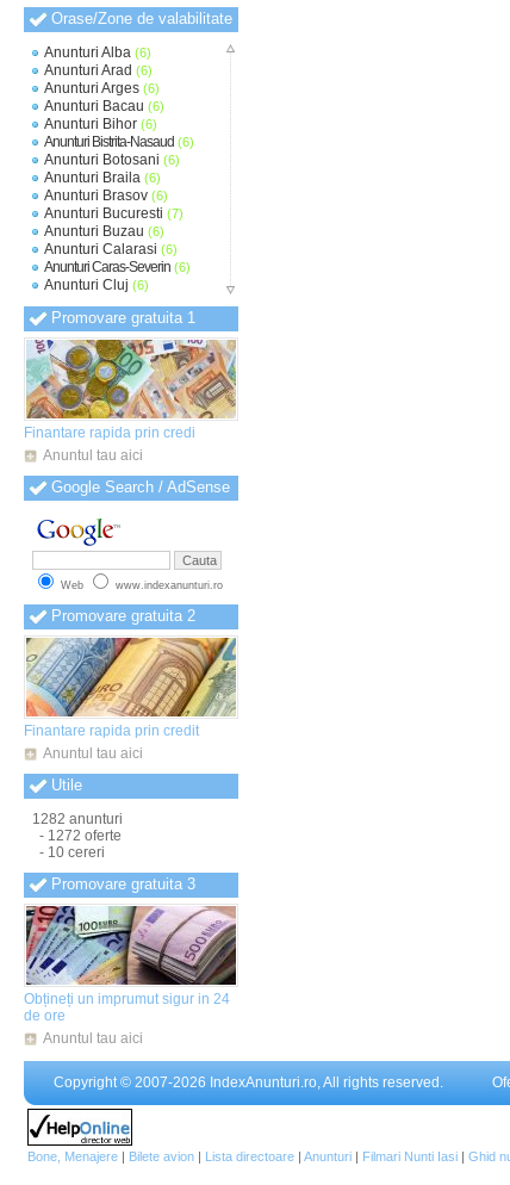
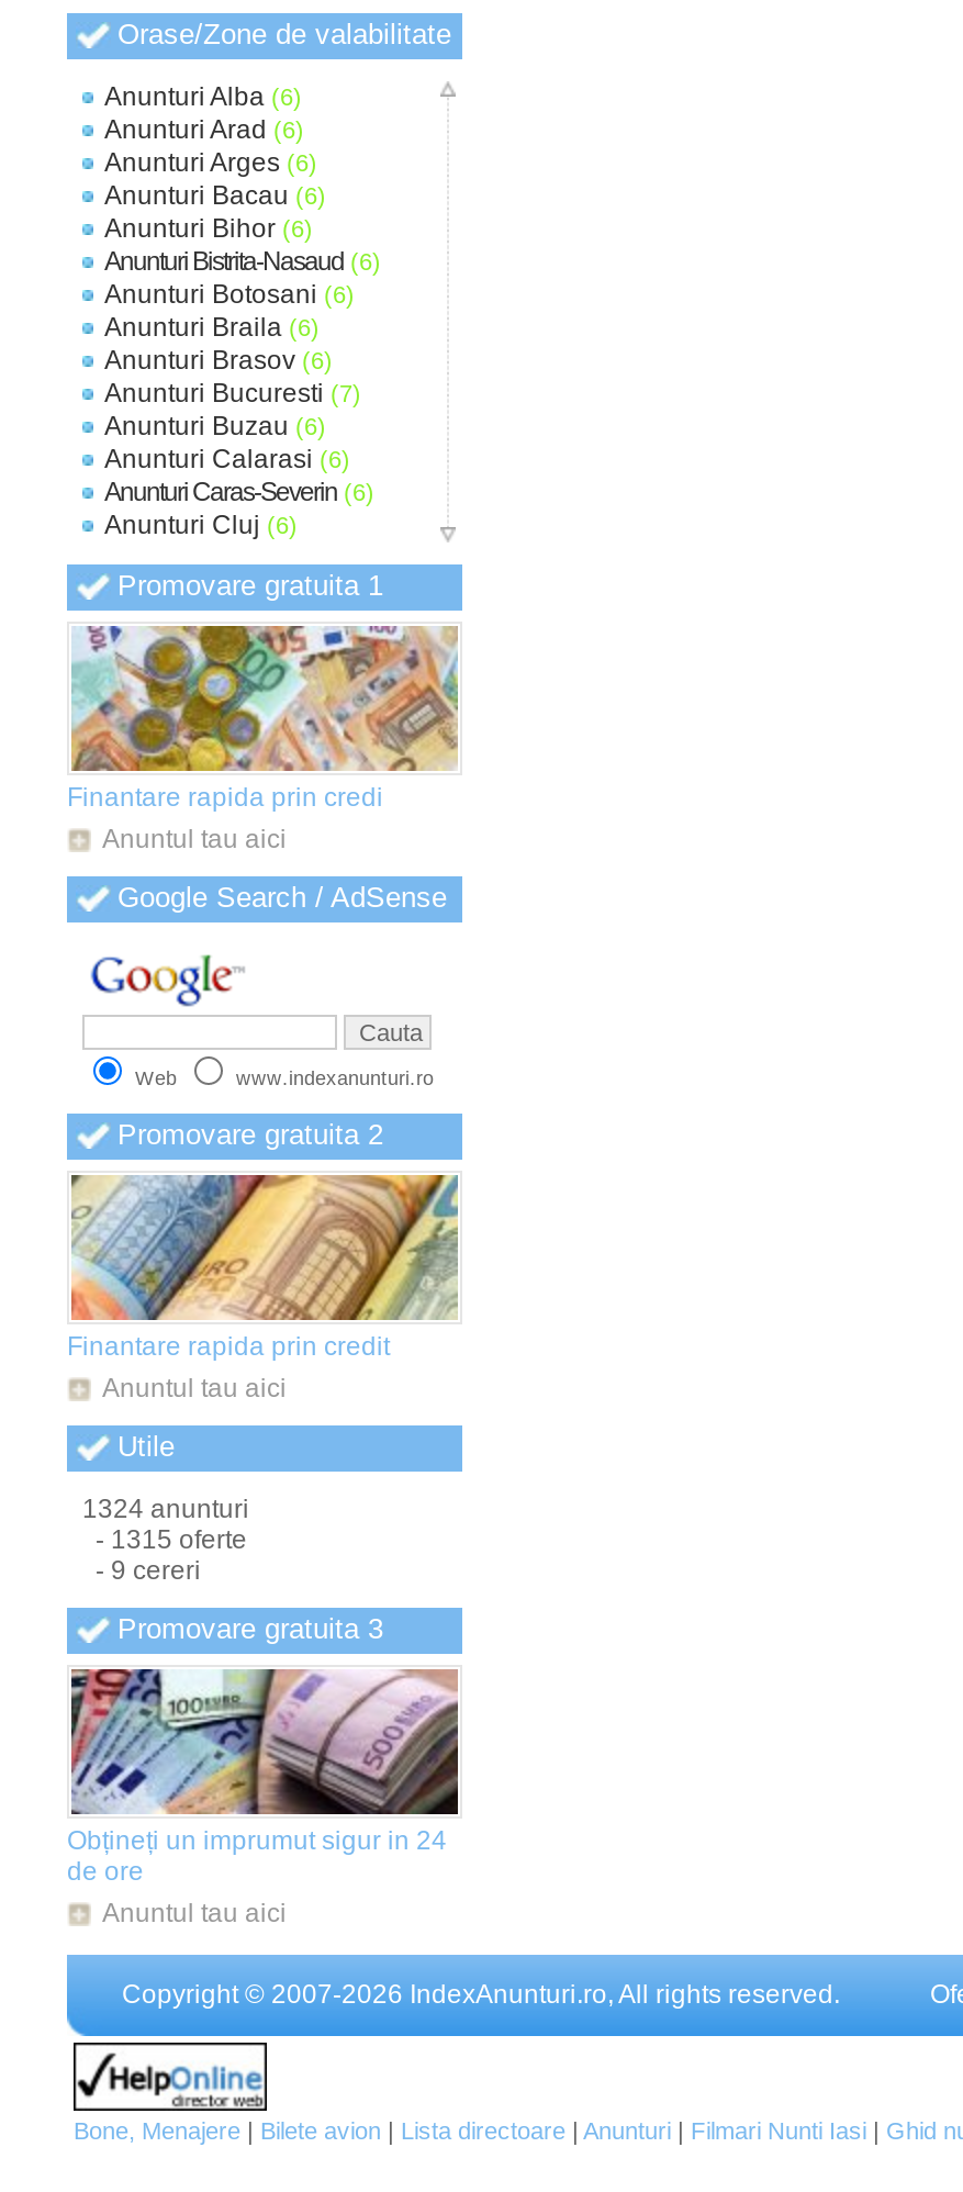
- 1282 anunturi
+ 1324 anunturi

- - 1272 oferte
+ - 1315 oferte

- - 10 cereri
+ - 9 cereri
